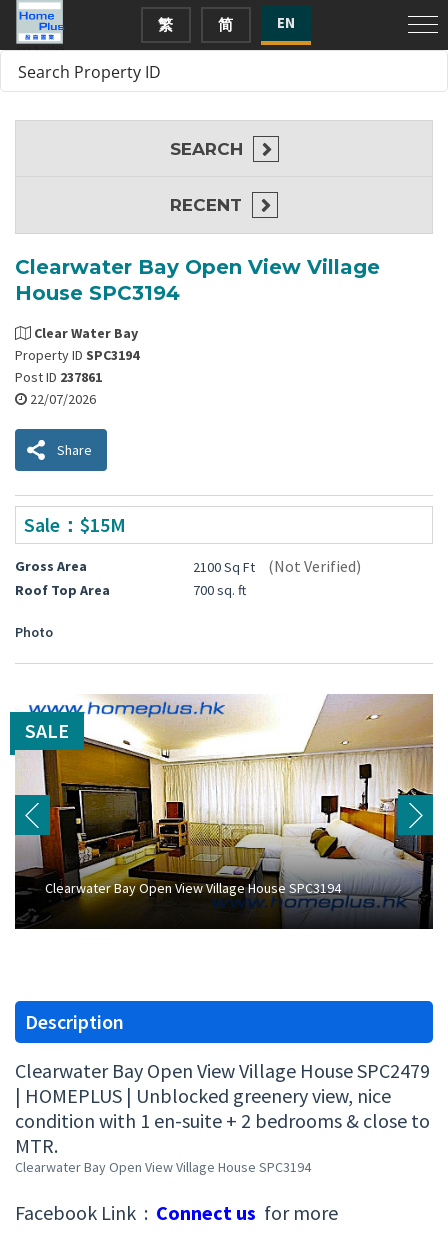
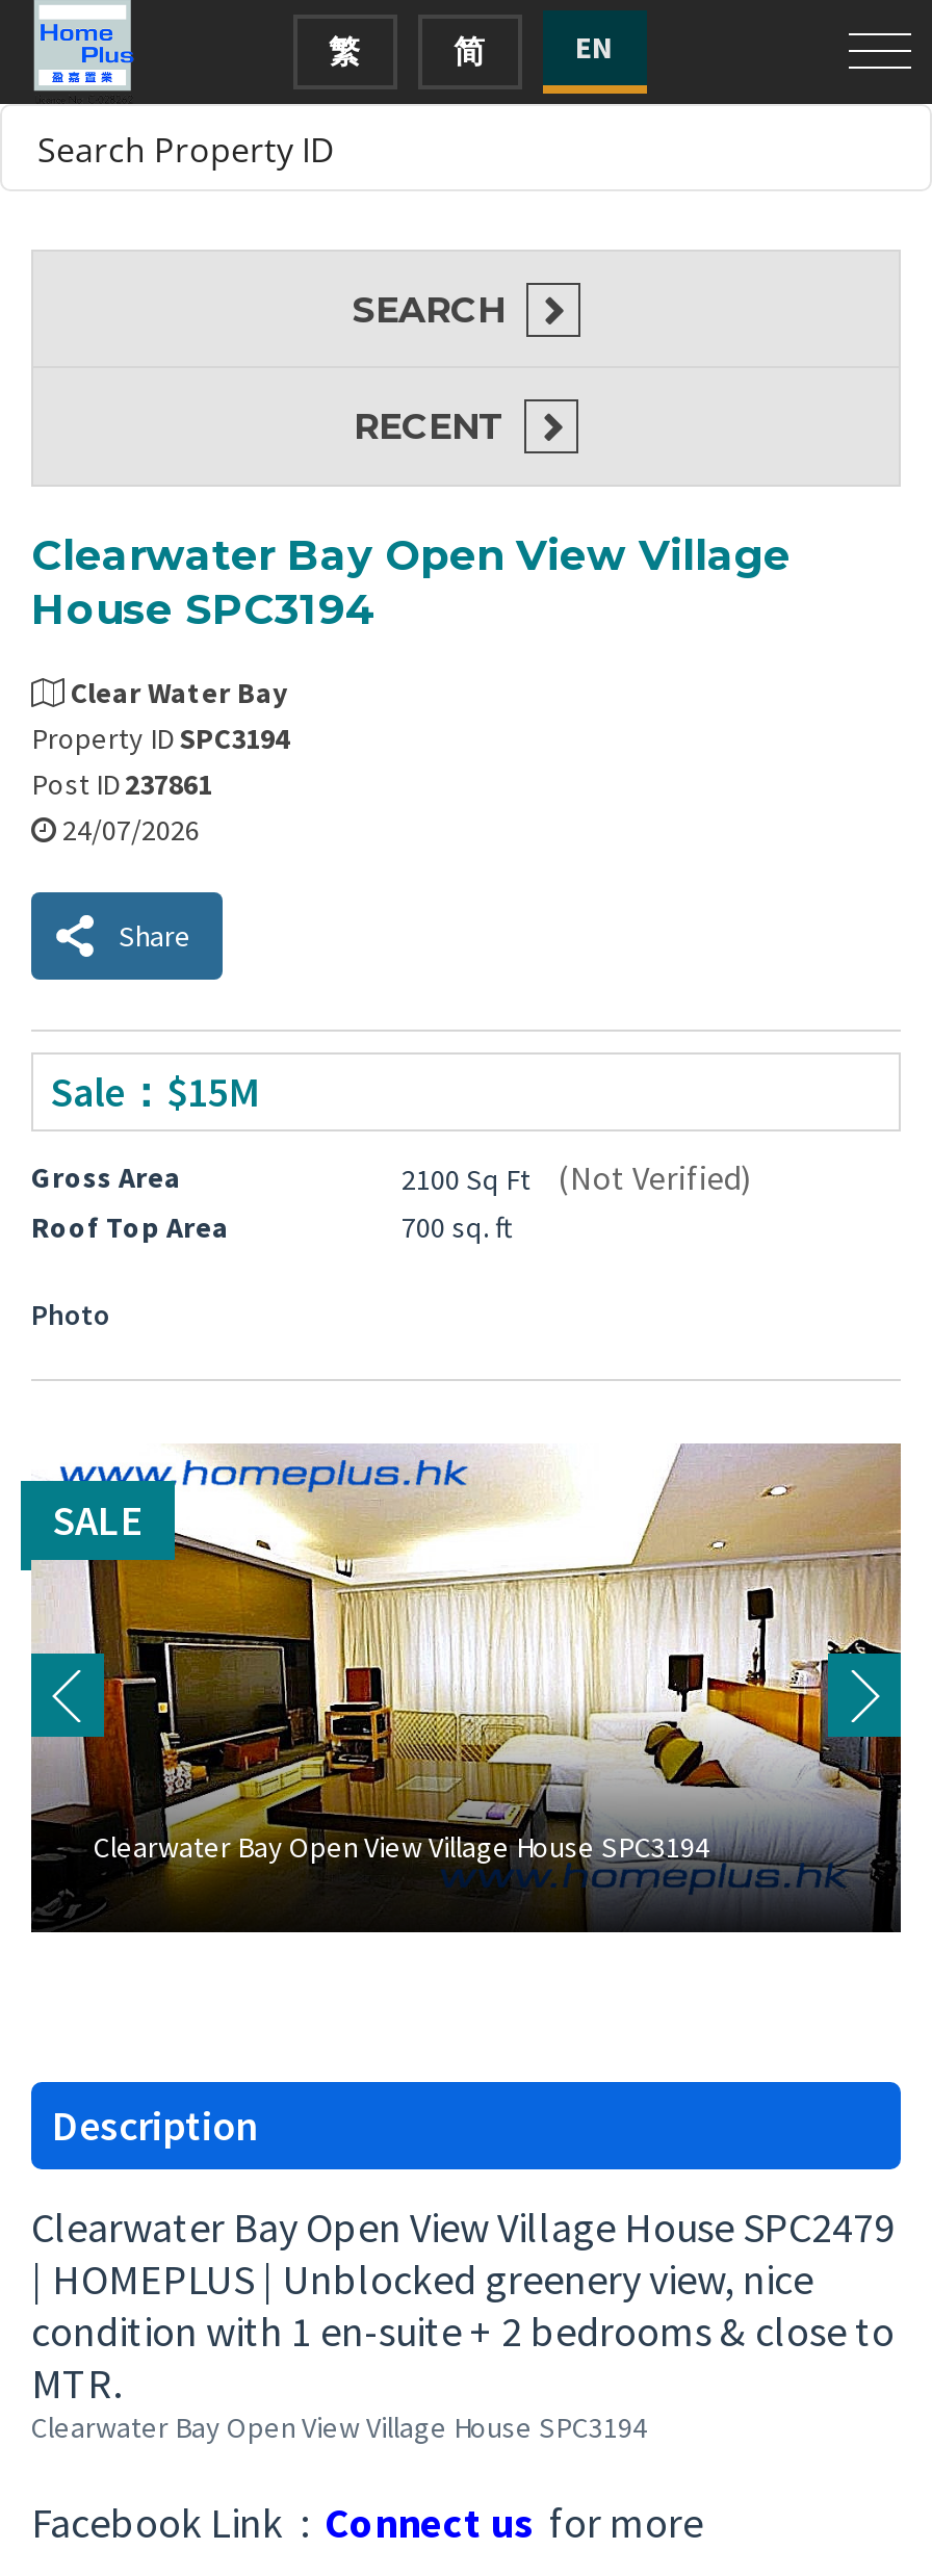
- 22/07/2026
+ 24/07/2026
